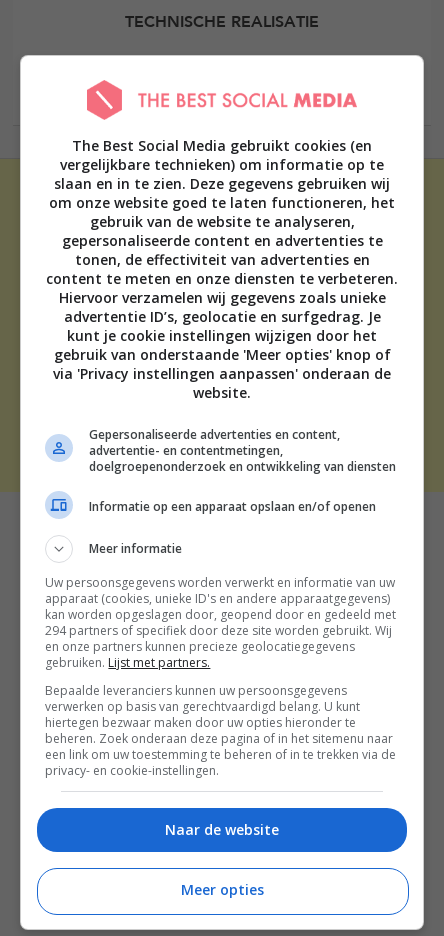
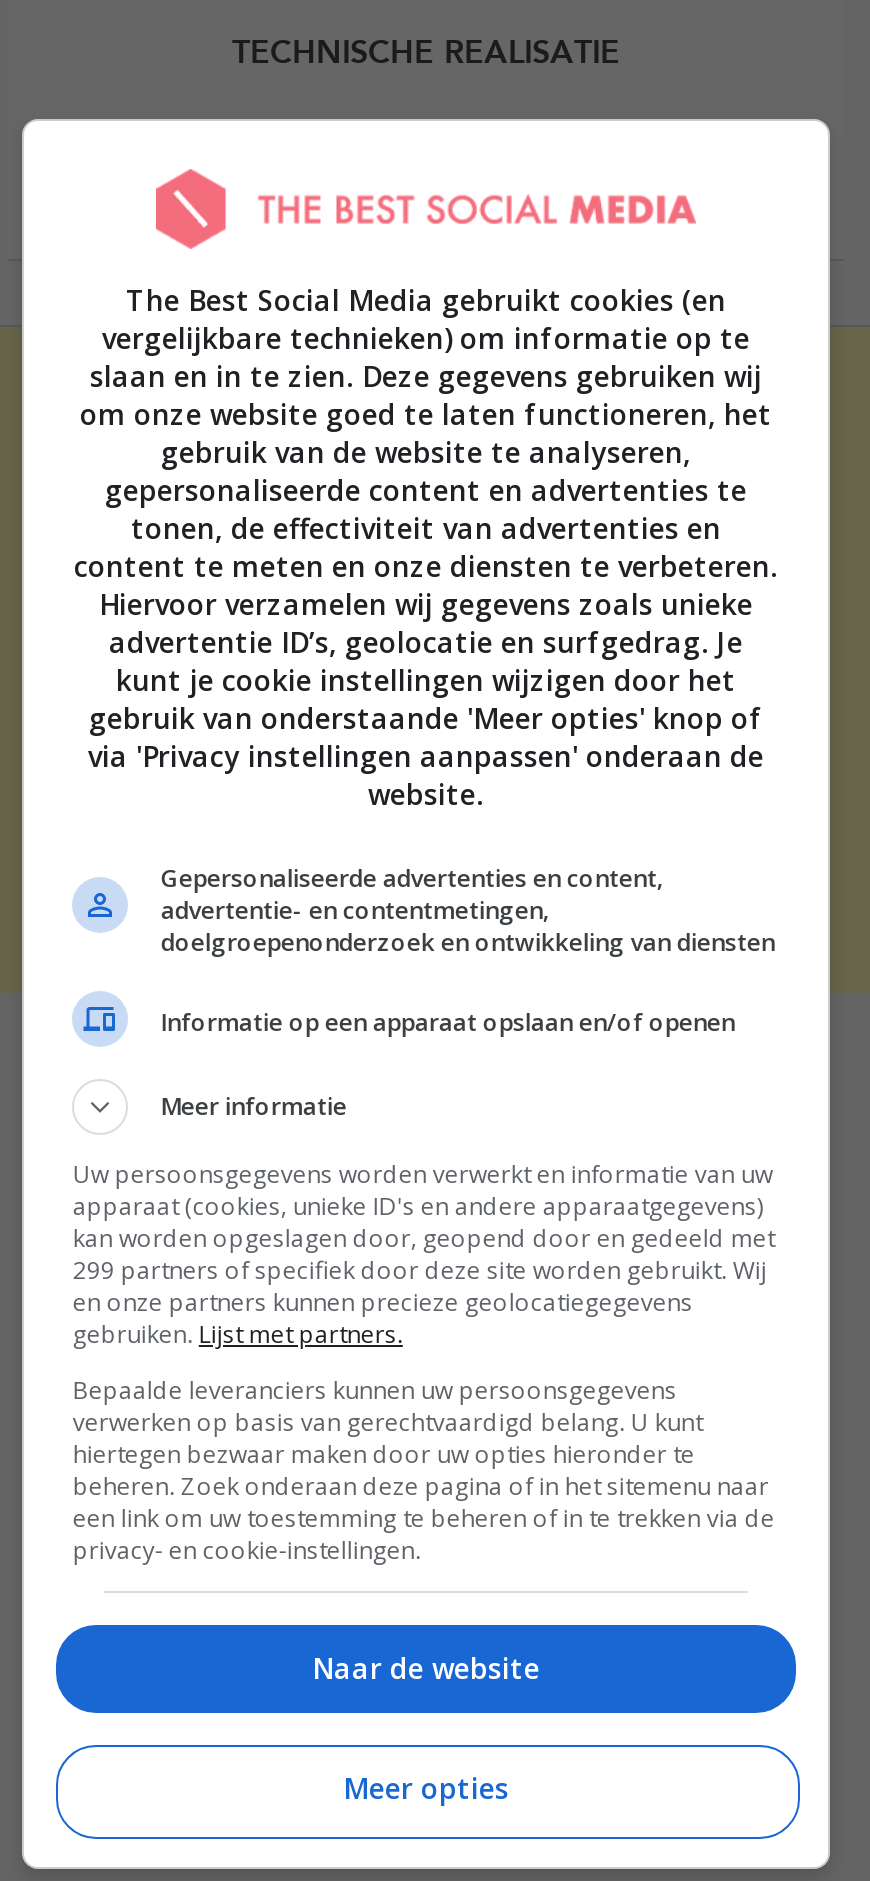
- 294 partners of specifiek door deze site worden gebruikt. Wij
+ 299 partners of specifiek door deze site worden gebruikt. Wij
